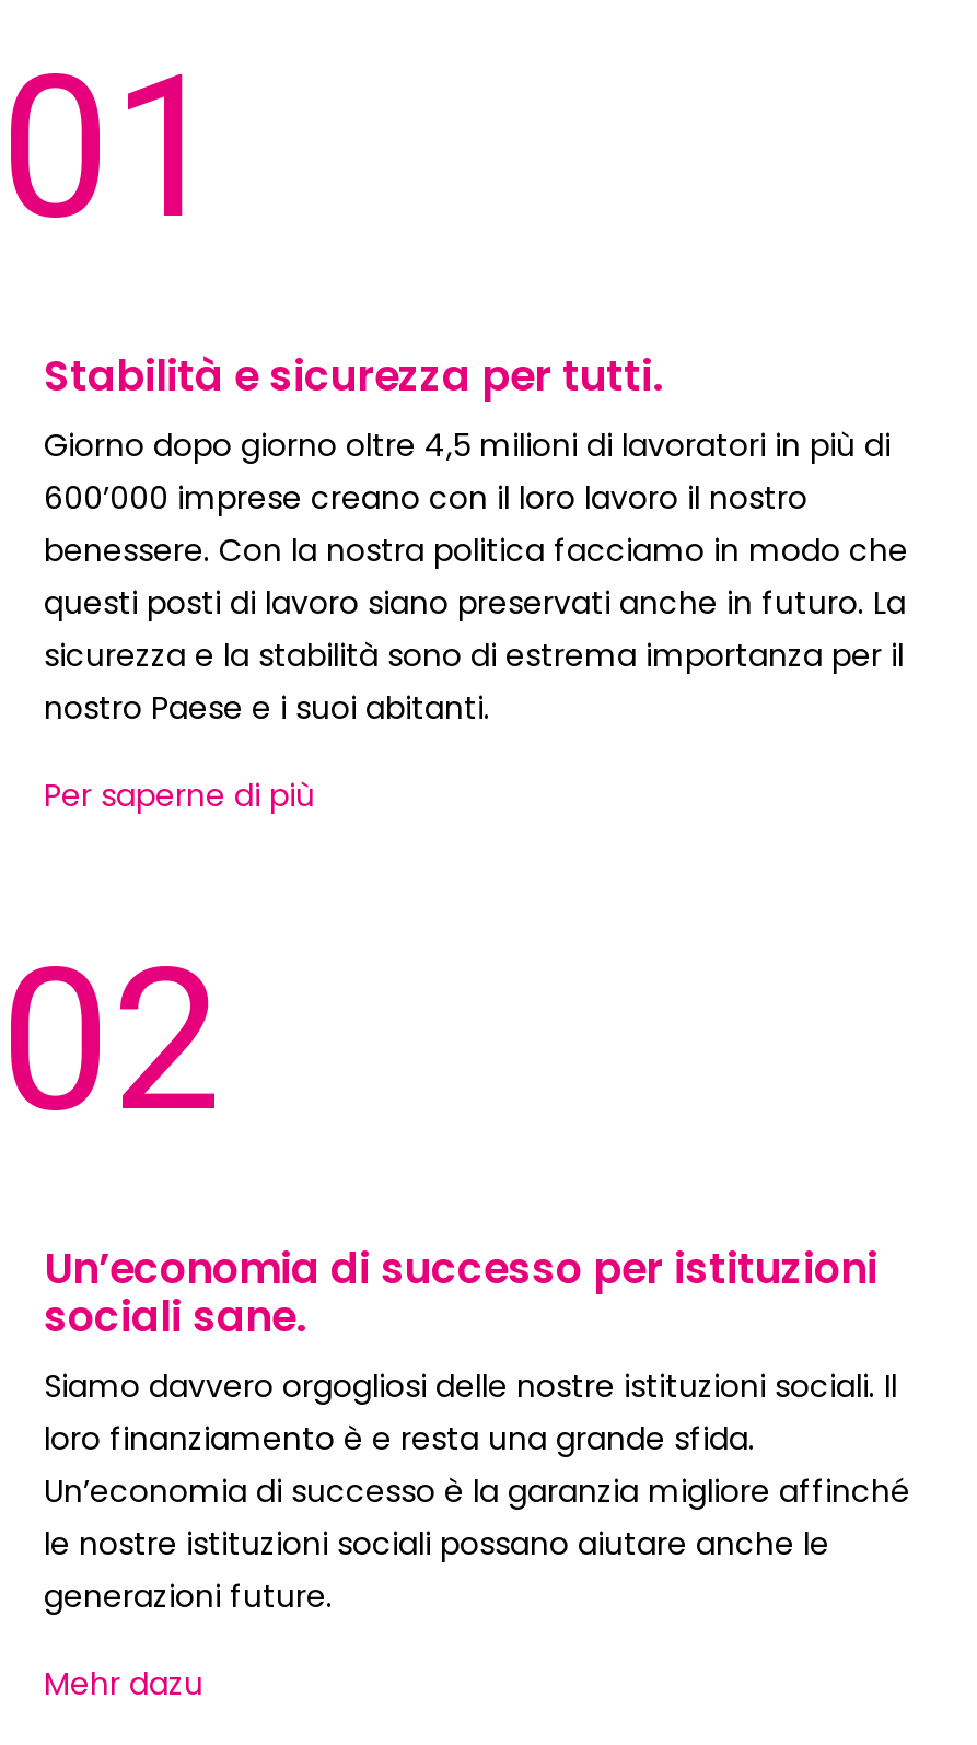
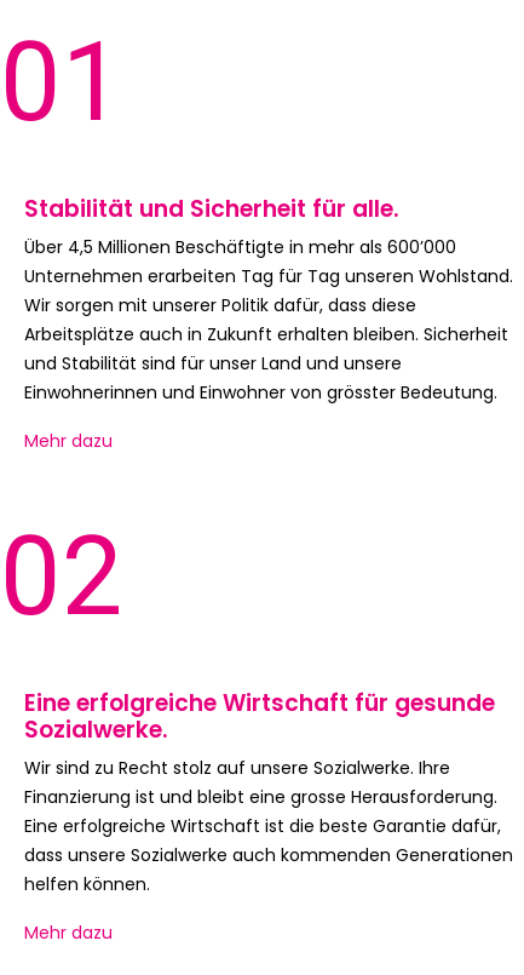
- Stabilità e sicurezza per tutti.
- Giorno dopo giorno oltre 4,5 milioni di lavoratori in più di
- 600’000 imprese creano con il loro lavoro il nostro
- benessere. Con la nostra politica facciamo in modo che
- questi posti di lavoro siano preservati anche in futuro. La
- sicurezza e la stabilità sono di estrema importanza per il
- nostro Paese e i suoi abitanti.
+ Stabilität und Sicherheit für alle.
+ Über 4,5 Millionen Beschäftigte in mehr als 600’000
+ Unternehmen erarbeiten Tag für Tag unseren Wohlstand.
+ Wir sorgen mit unserer Politik dafür, dass diese
+ Arbeitsplätze auch in Zukunft erhalten bleiben. Sicherheit
+ und Stabilität sind für unser Land und unsere
+ Einwohnerinnen und Einwohner von grösster Bedeutung.

- Per saperne di più
+ Mehr dazu

- Un’economia di successo per istituzioni
- sociali sane.
- Siamo davvero orgogliosi delle nostre istituzioni sociali. Il
- loro finanziamento è e resta una grande sfida.
- Un’economia di successo è la garanzia migliore affinché
- le nostre istituzioni sociali possano aiutare anche le
- generazioni future.
+ Eine erfolgreiche Wirtschaft für gesunde
+ Sozialwerke.
+ Wir sind zu Recht stolz auf unsere Sozialwerke. Ihre
+ Finanzierung ist und bleibt eine grosse Herausforderung.
+ Eine erfolgreiche Wirtschaft ist die beste Garantie dafür,
+ dass unsere Sozialwerke auch kommenden Generationen
+ helfen können.
